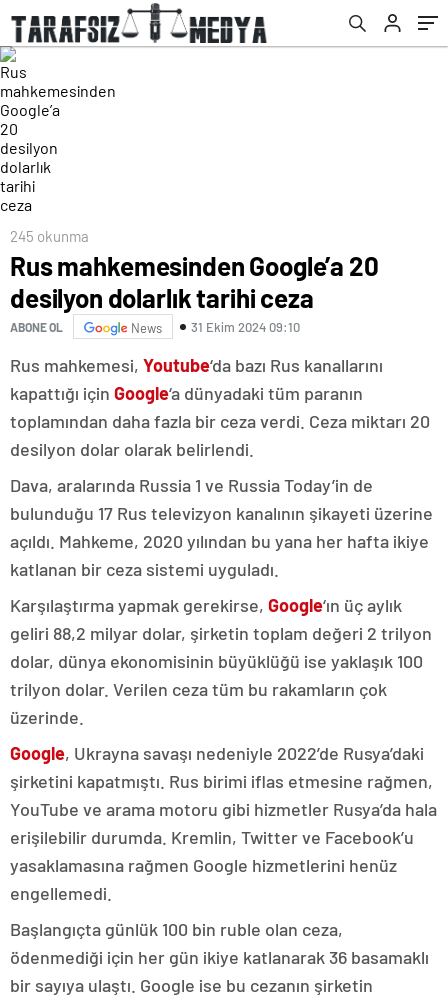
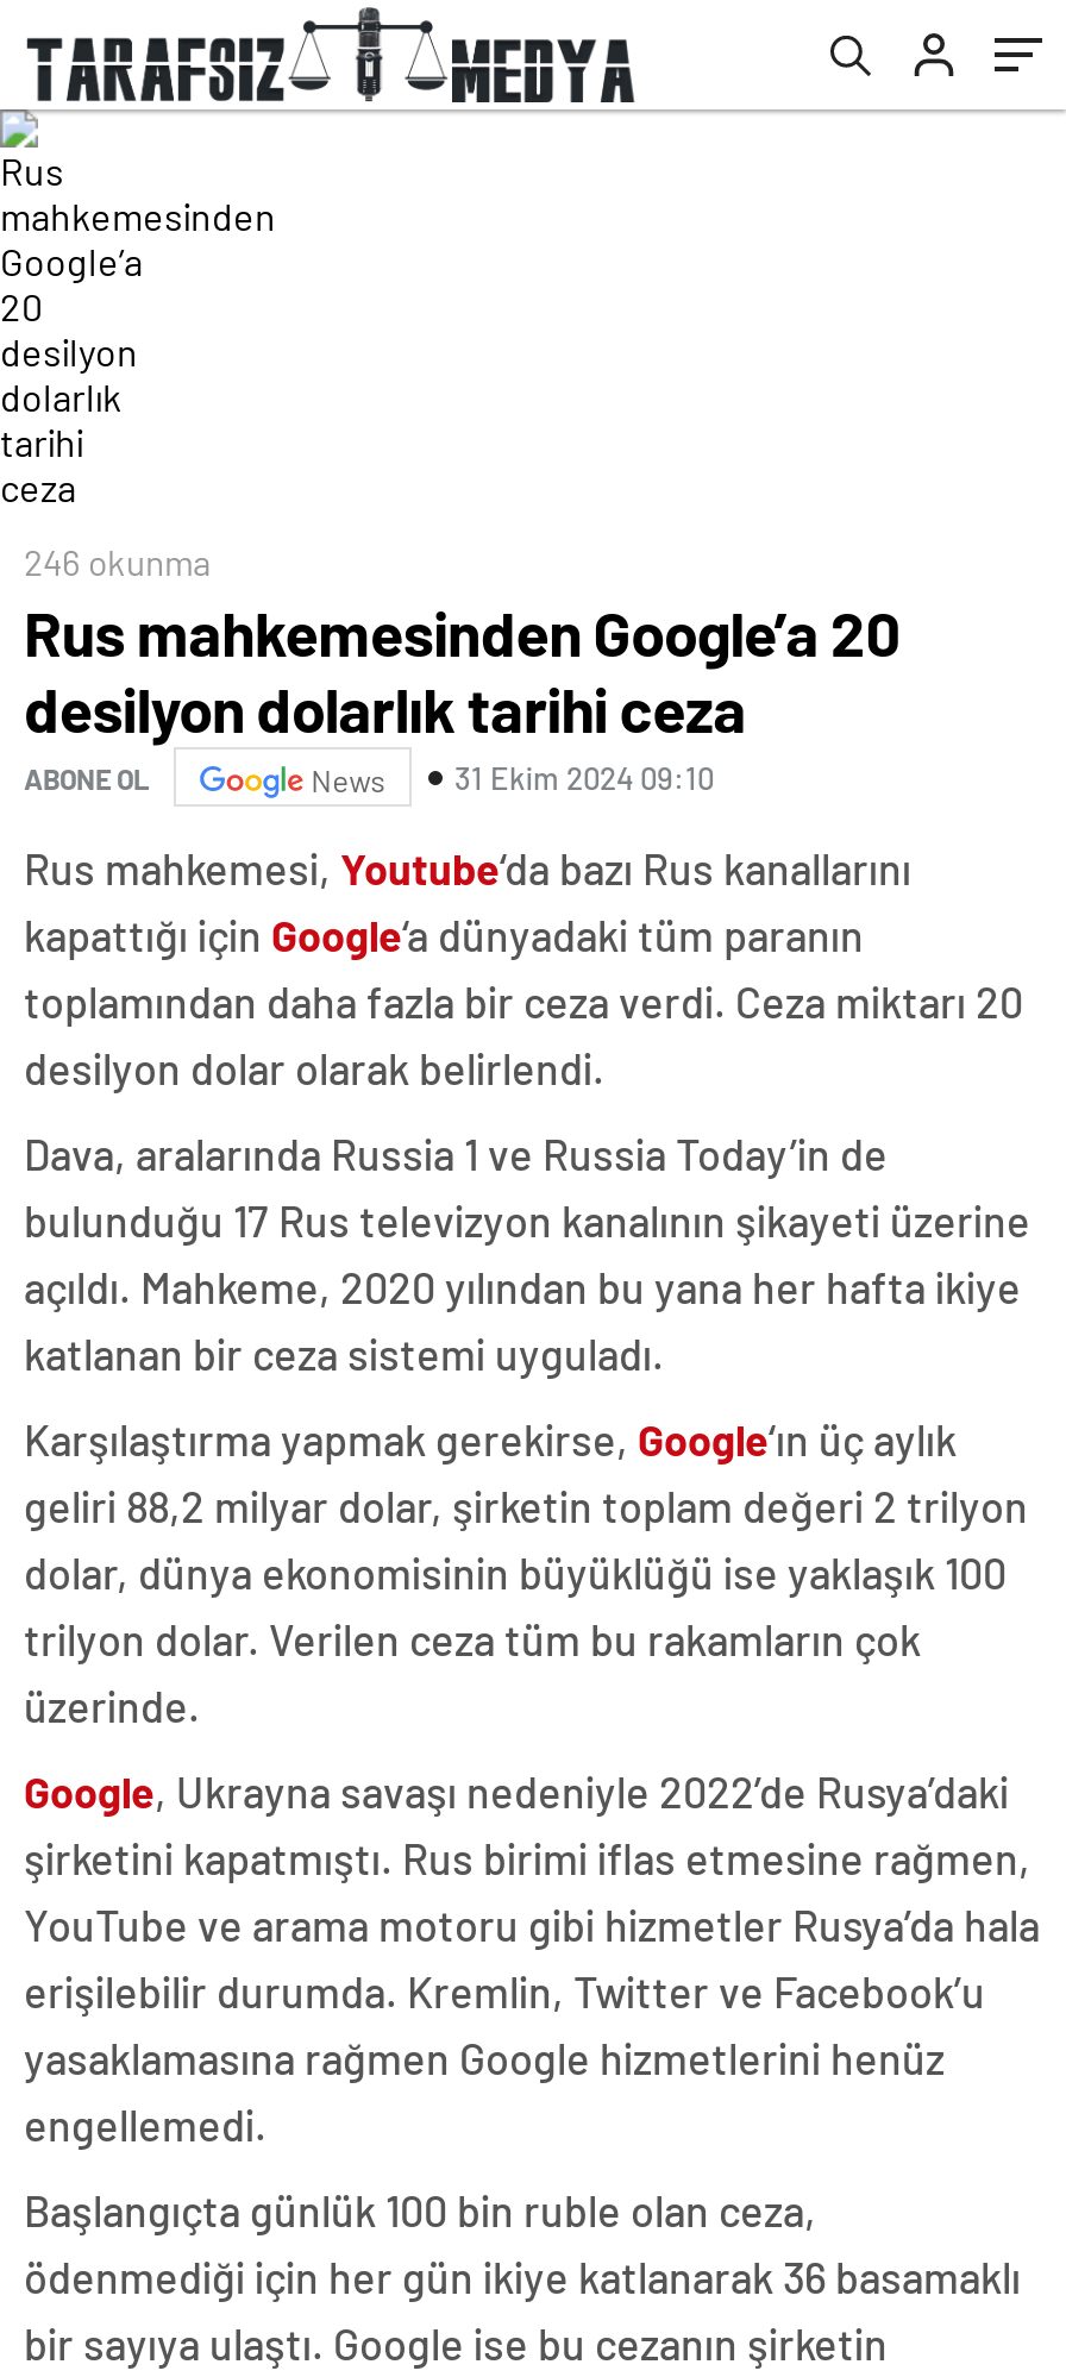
- 245 okunma
+ 246 okunma
